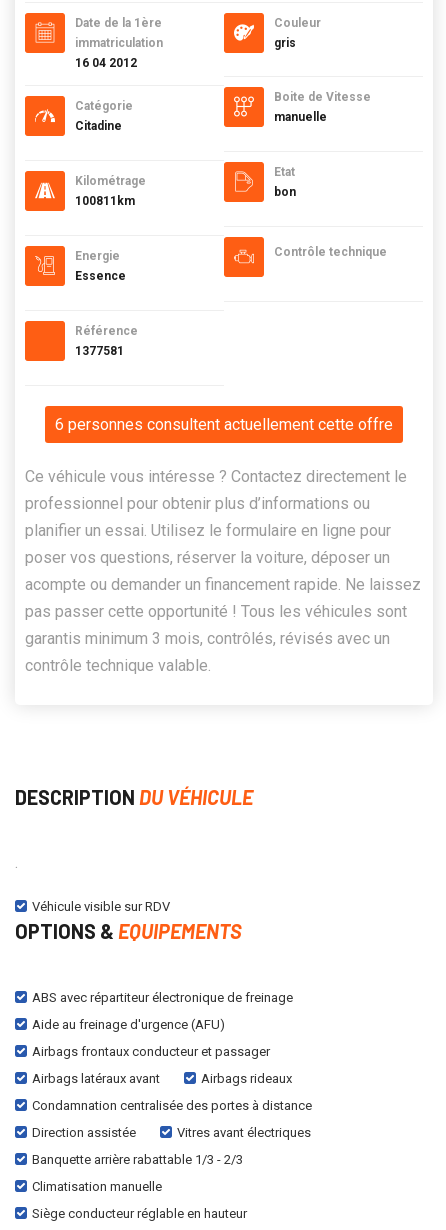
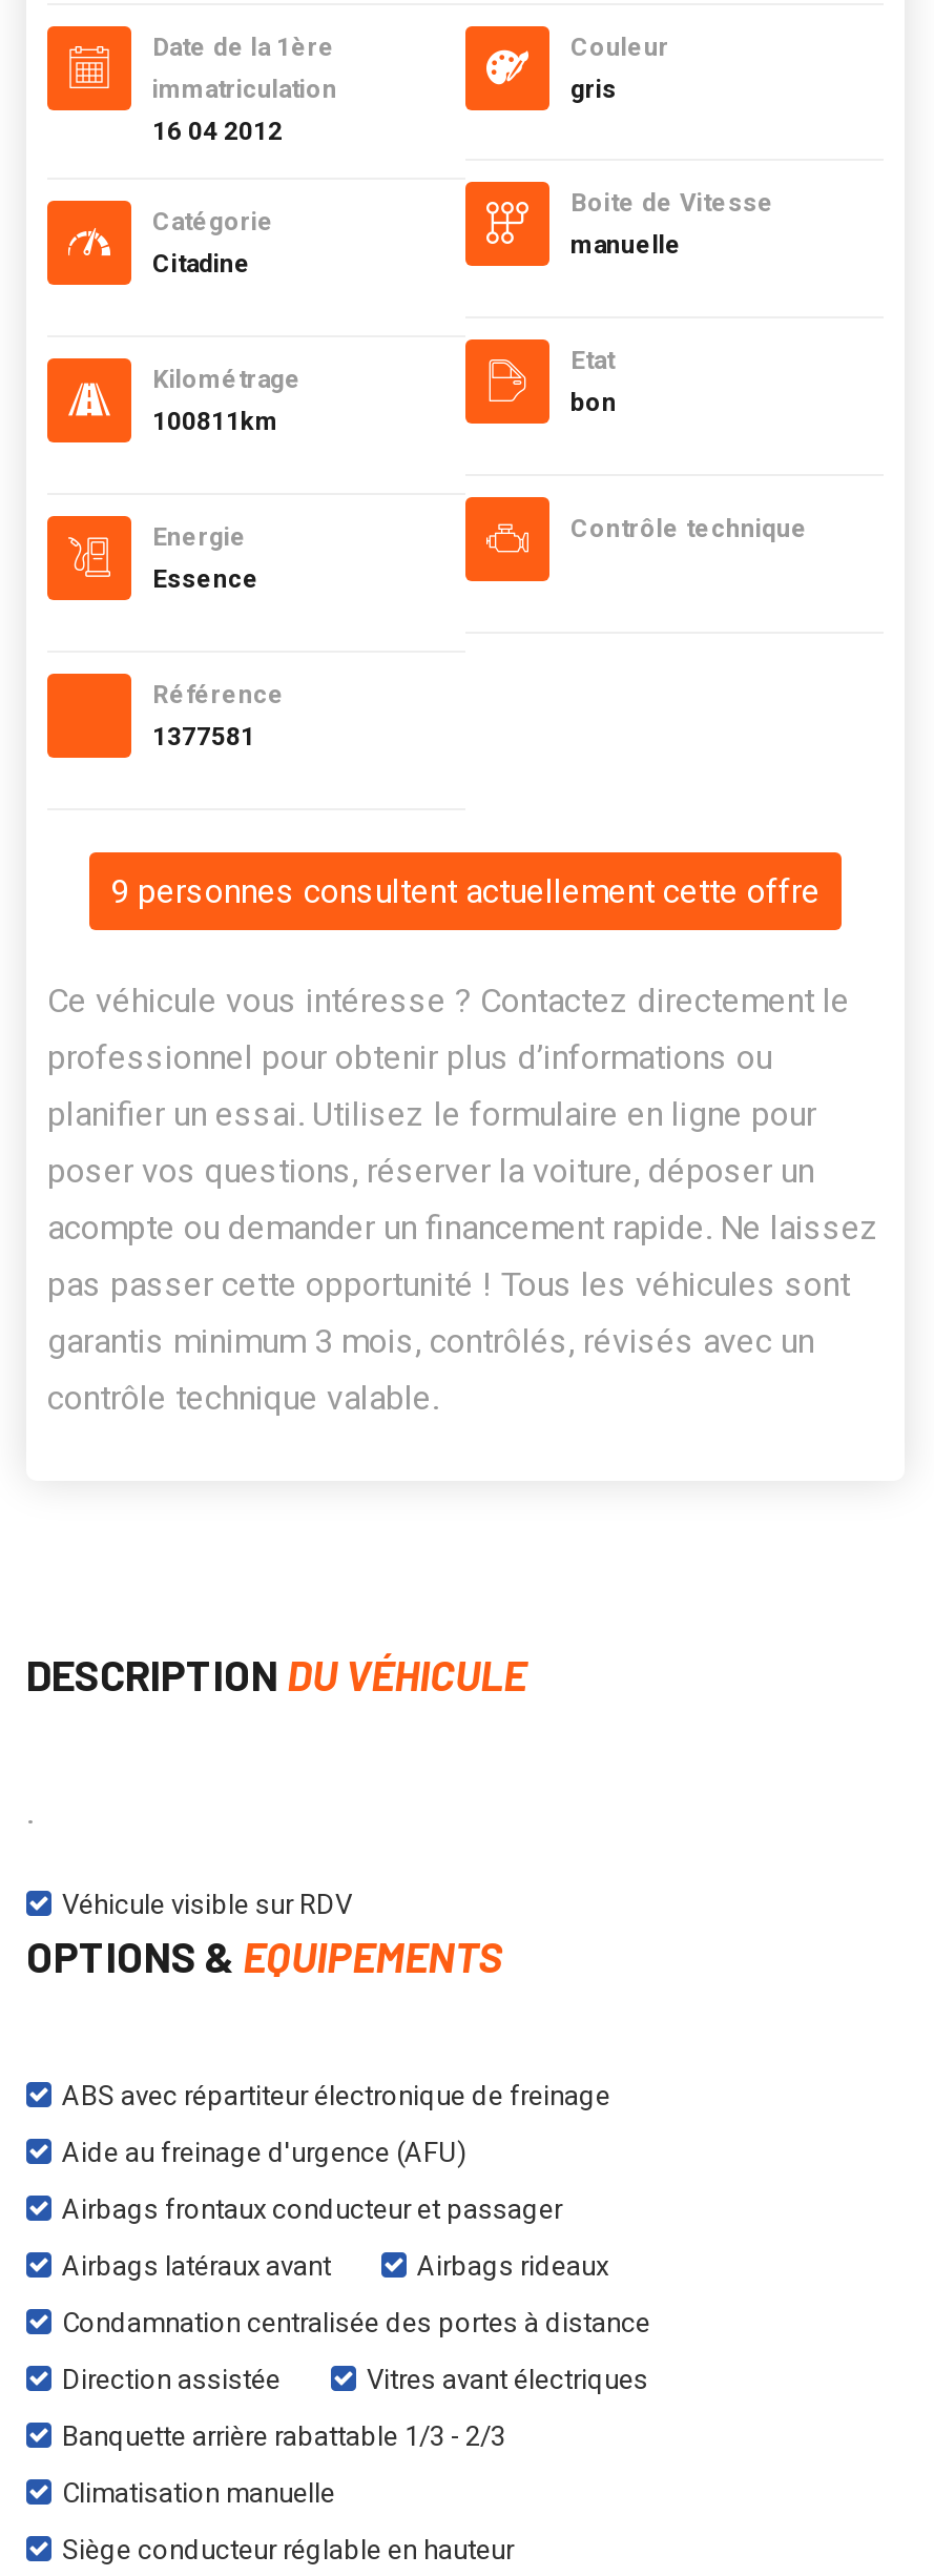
- 6 personnes consultent actuellement cette offre
+ 9 personnes consultent actuellement cette offre
